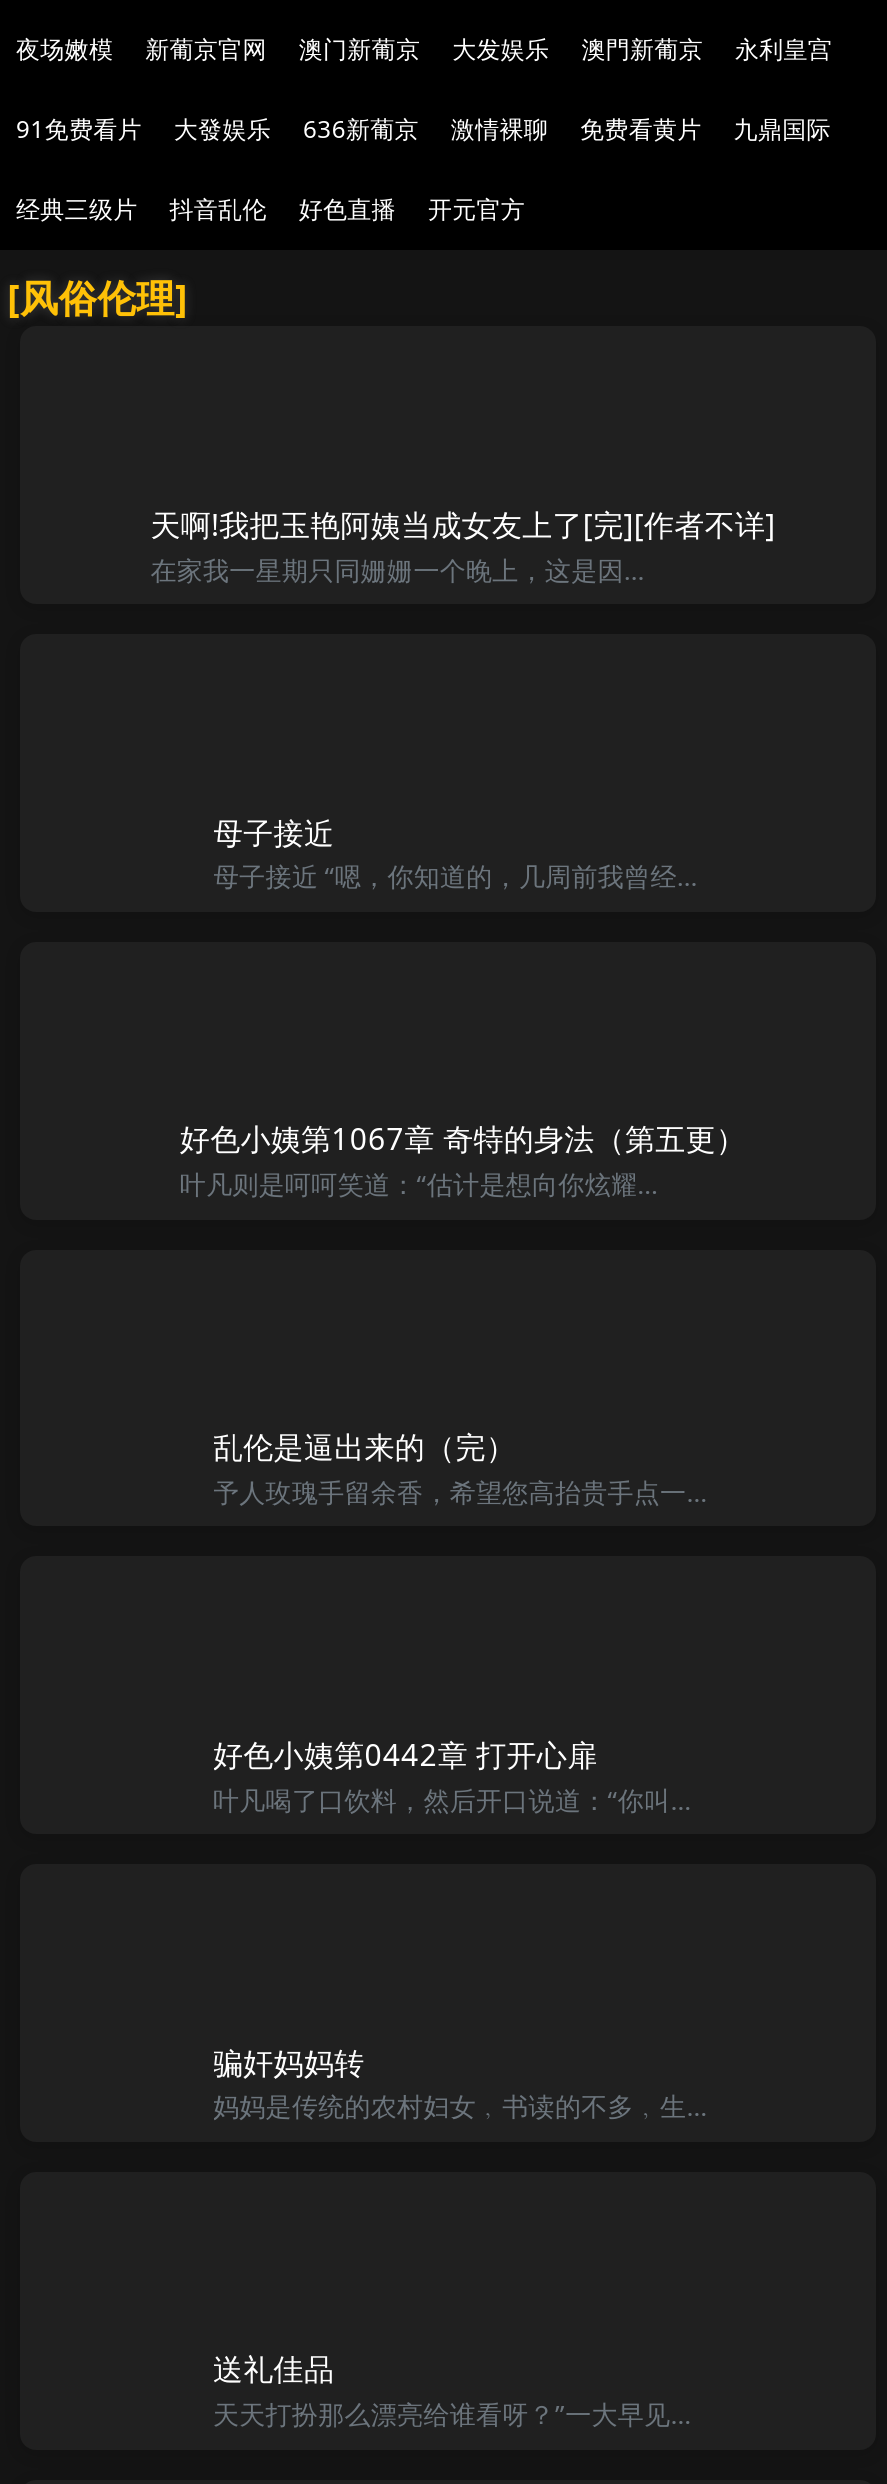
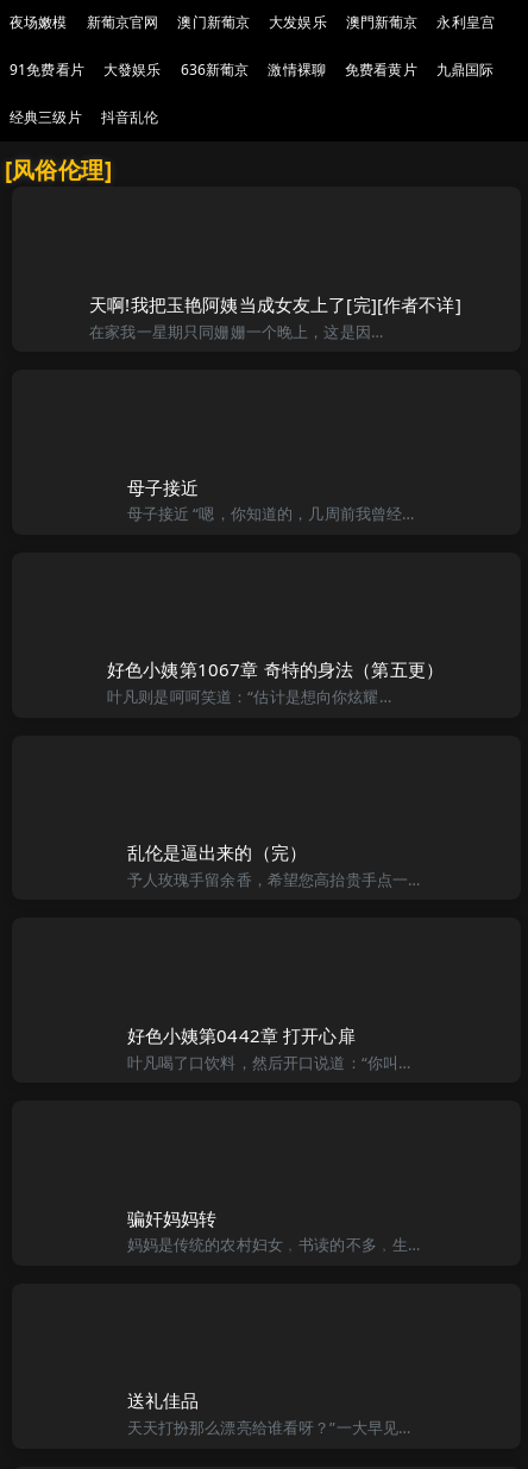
- 好色直播
- 开元官方
